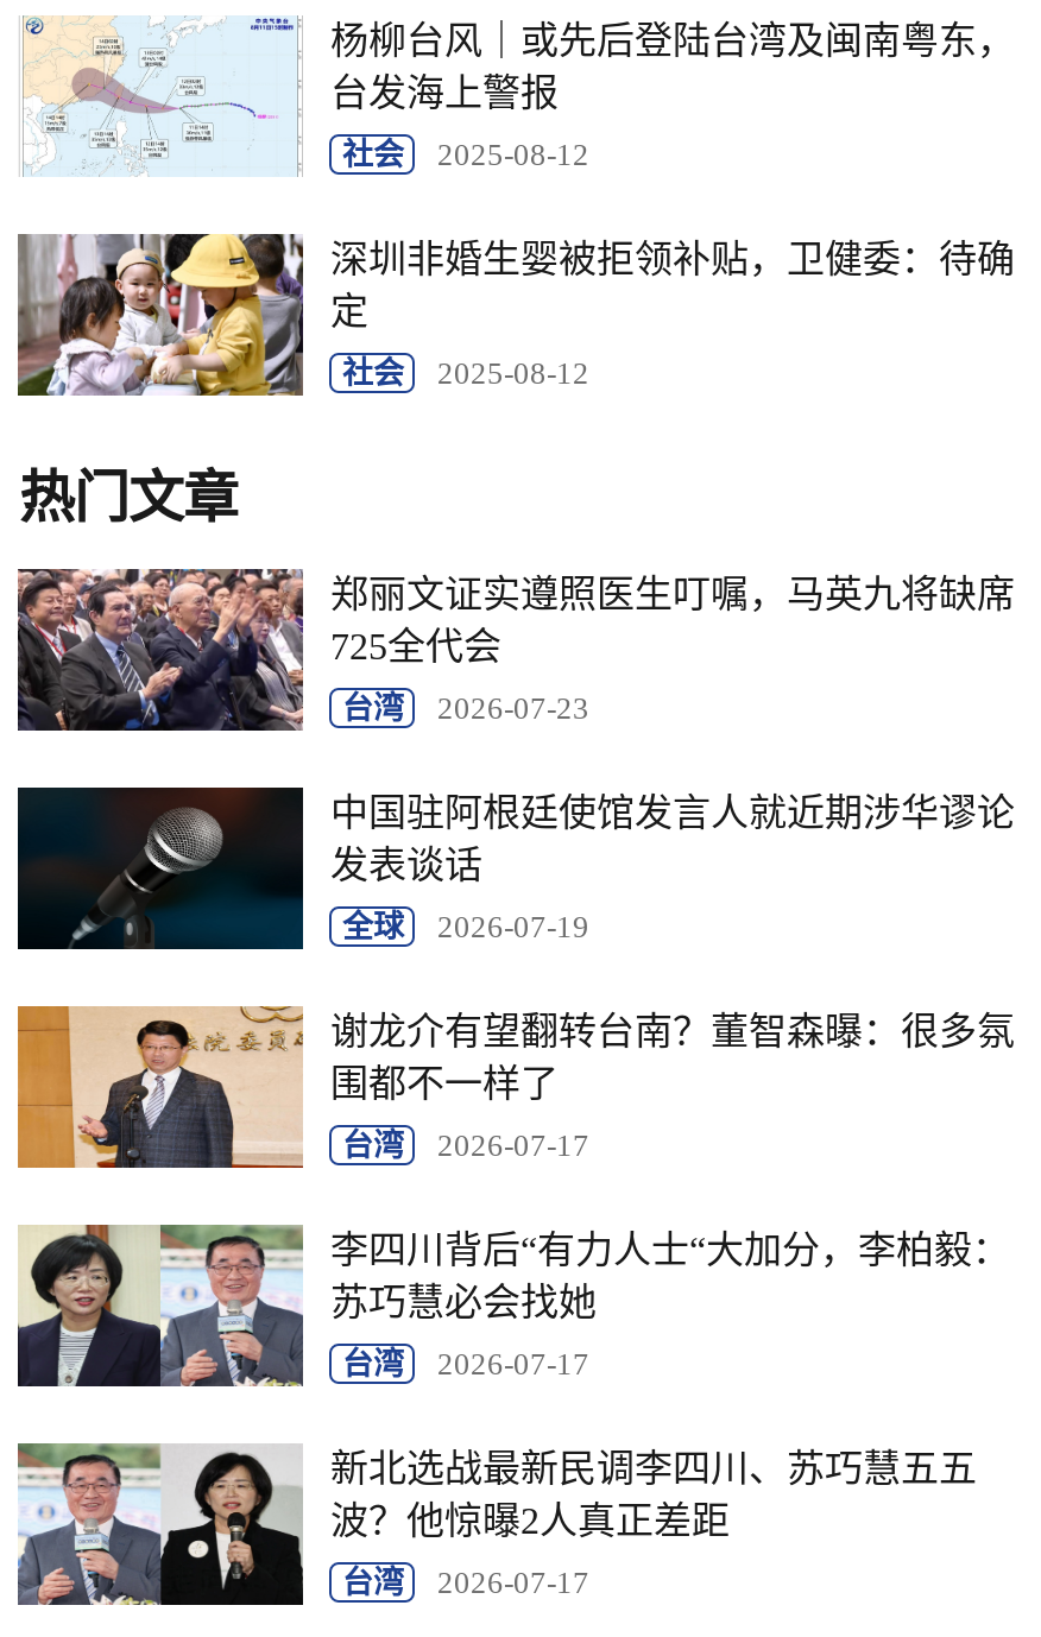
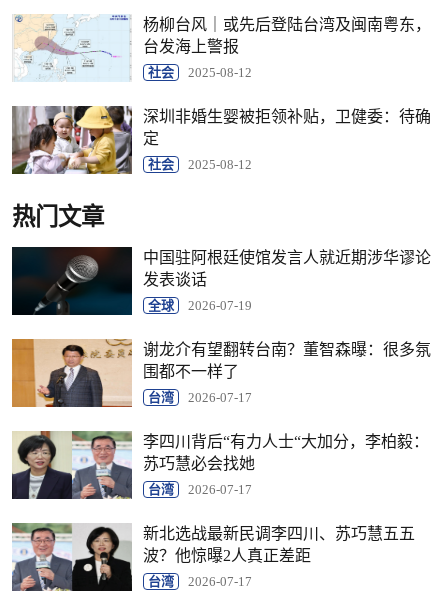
- [image]
- 郑丽文证实遵照医生叮嘱，马英九将缺席
- 725全代会
- 台湾
- 2026-07-23
